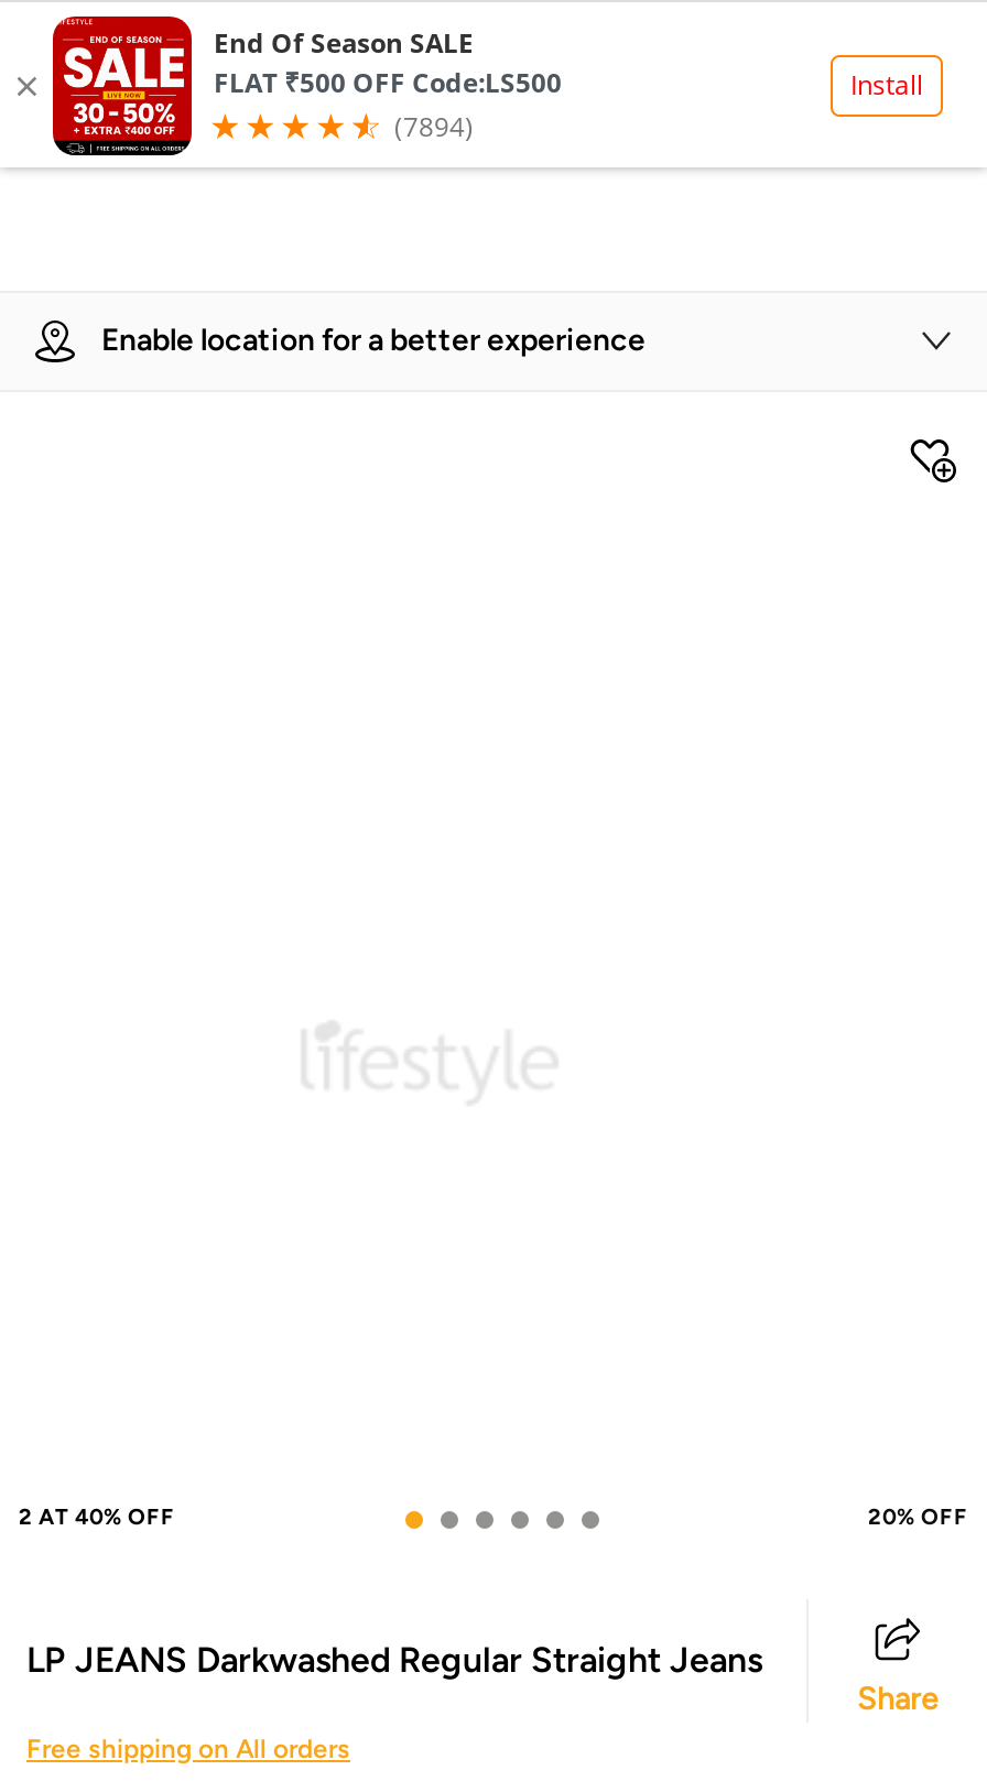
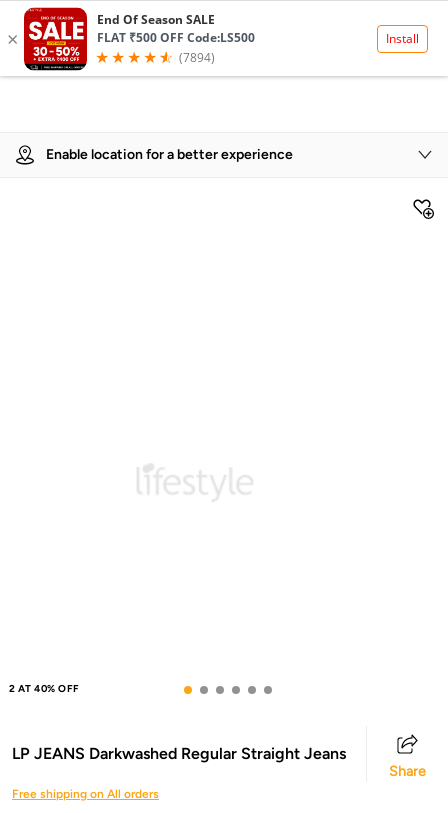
- 20% OFF
